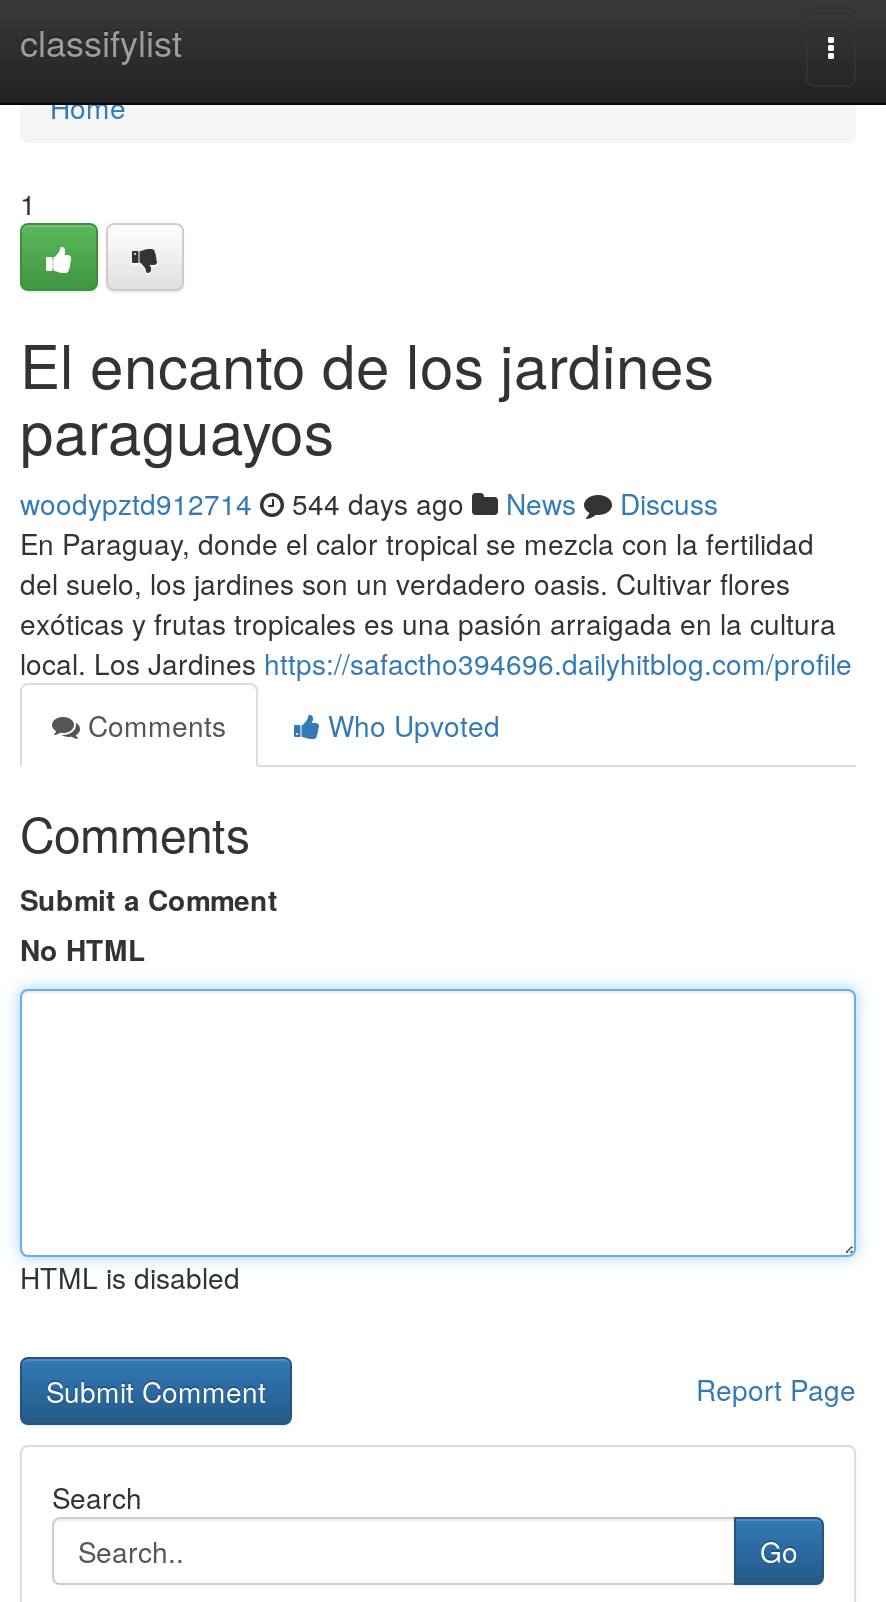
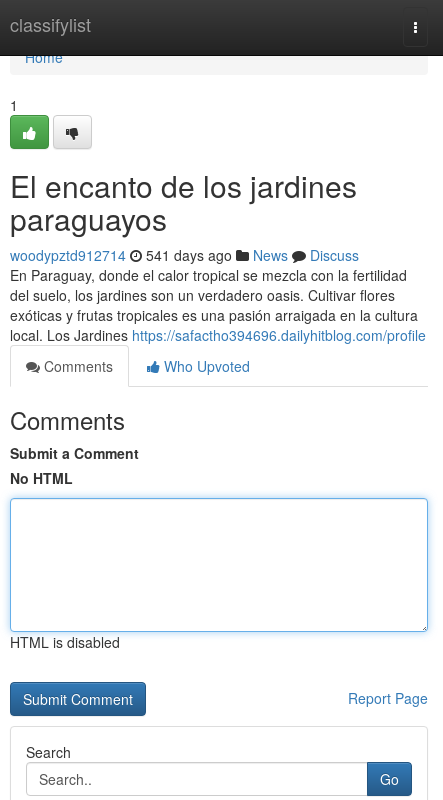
- woodypztd912714 544 days ago News Discuss
+ woodypztd912714 541 days ago News Discuss
